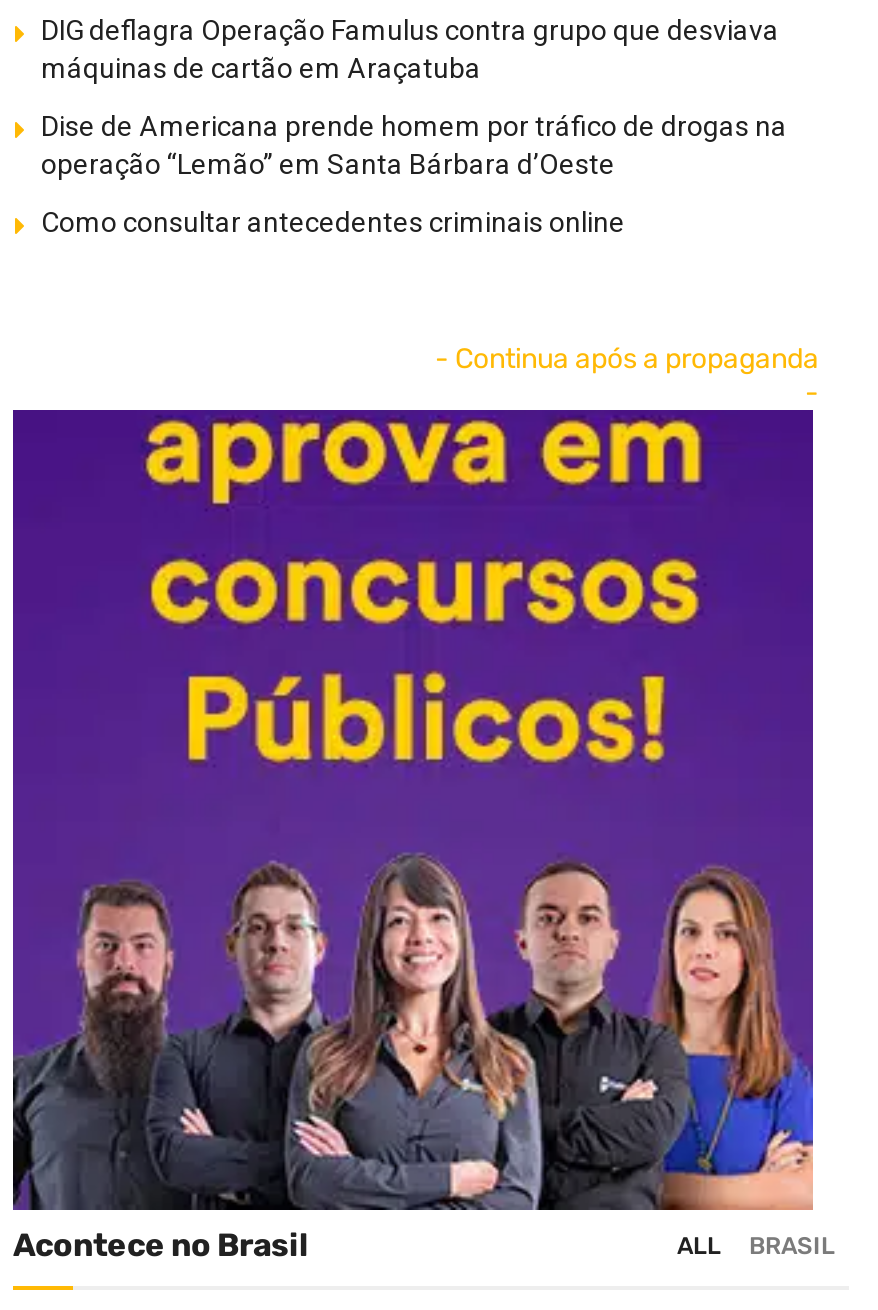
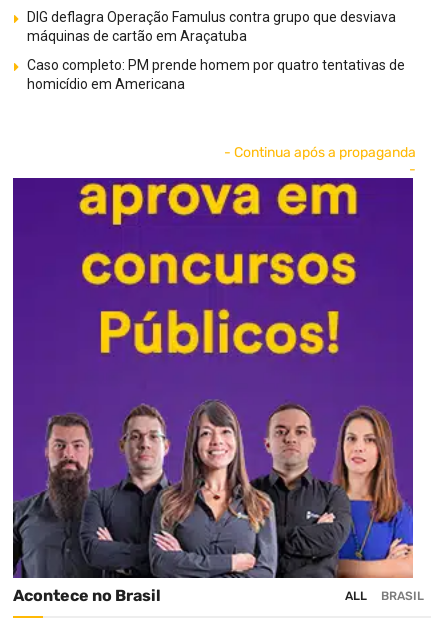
- Dise de Americana prende homem por tráfico de drogas na
- operação “Lemão” em Santa Bárbara d’Oeste
- Como consultar antecedentes criminais online
+ Caso completo: PM prende homem por quatro tentativas de
+ homicídio em Americana
